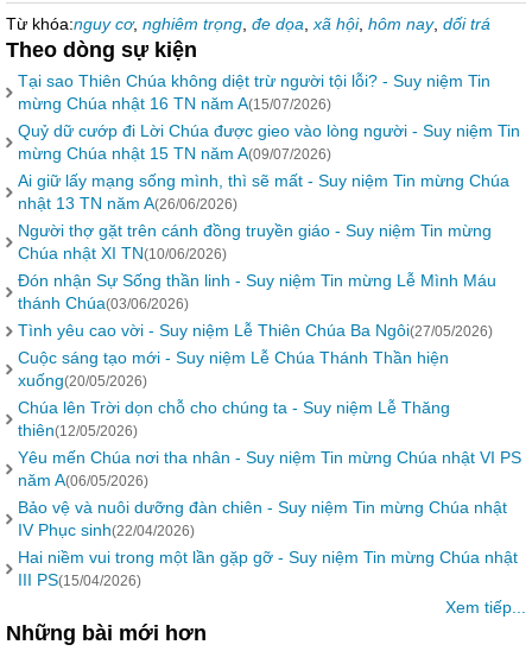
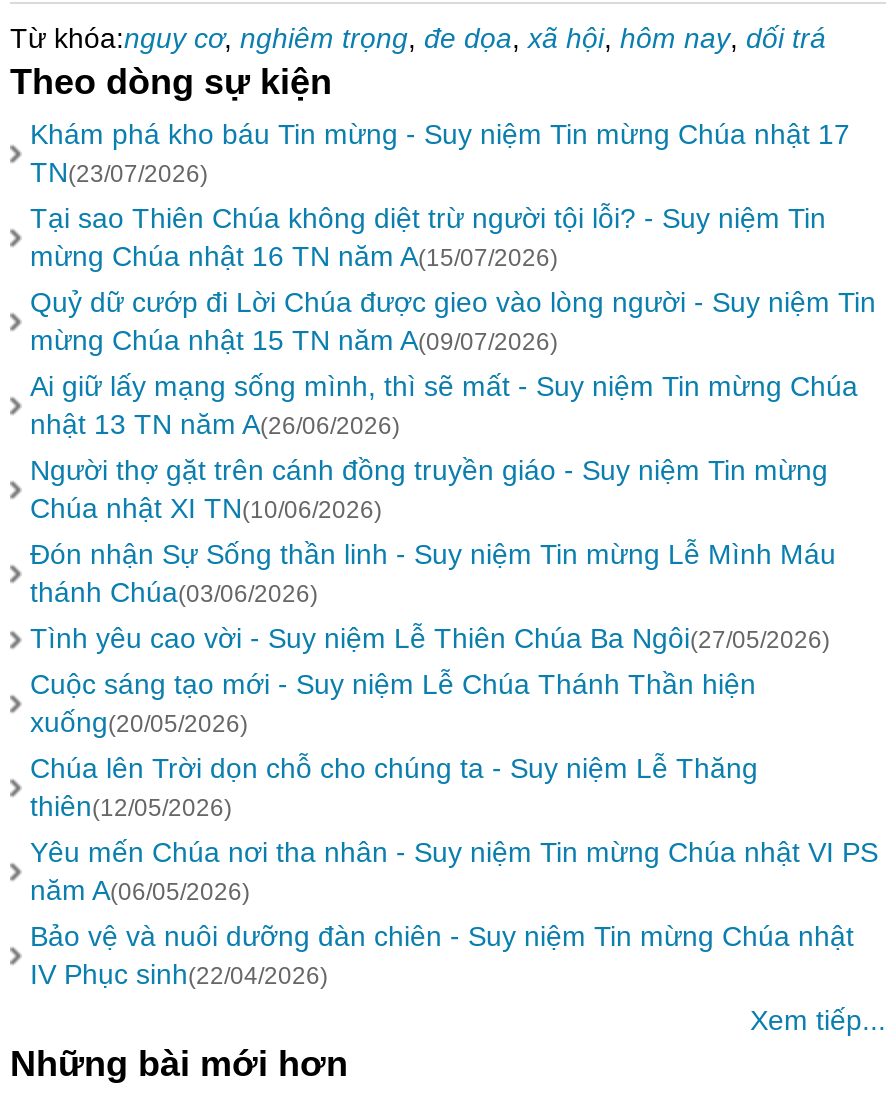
+ Khám phá kho báu Tin mừng - Suy niệm Tin mừng Chúa nhật 17
+ TN(23/07/2026)

moved down: Tại sao Thiên Chúa không diệt trừ người tội lỗi? - Suy niệm Tin | mừng Chúa nhật 16 TN năm A(15/07/2026) | Quỷ dữ cướp đi Lời Chúa được gieo vào lòng người - Suy niệm Tin | ... | Bảo vệ và nuôi dưỡng đàn chiên - Suy niệm Tin mừng Chúa nhật | IV Phục sinh(22/04/2026)

- Hai niềm vui trong một lần gặp gỡ - Suy niệm Tin mừng Chúa nhật
- III PS(15/04/2026)
